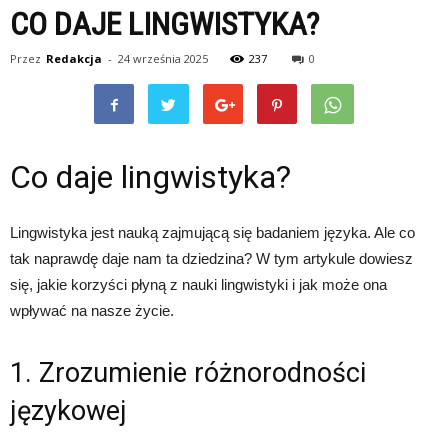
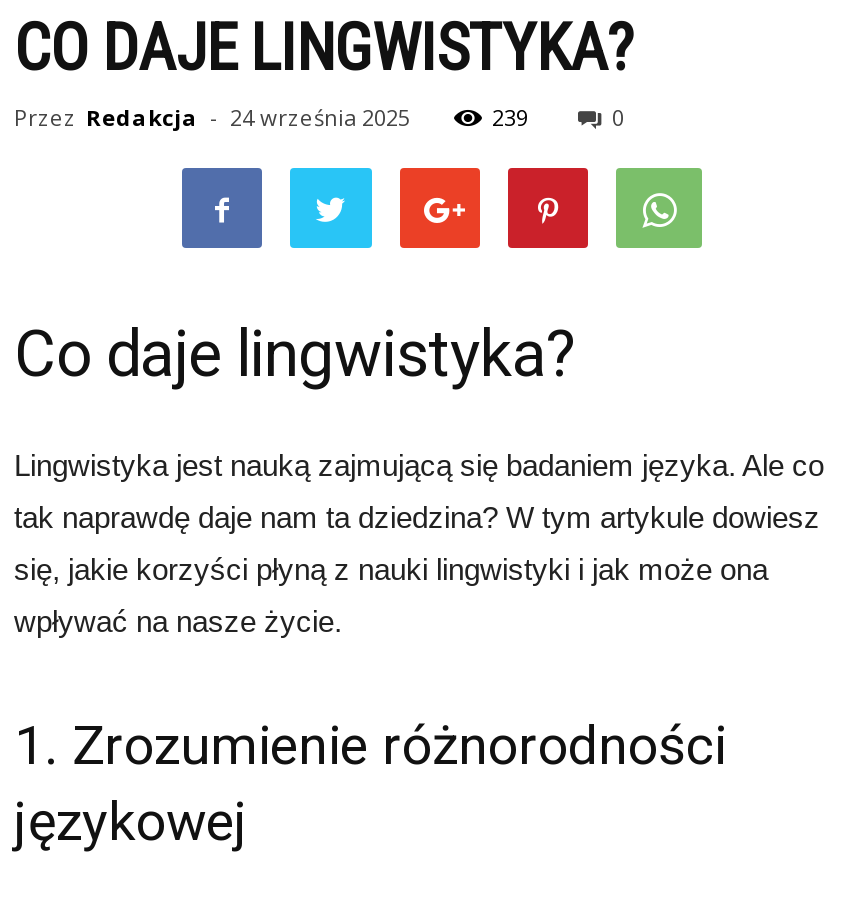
- 237
+ 239
